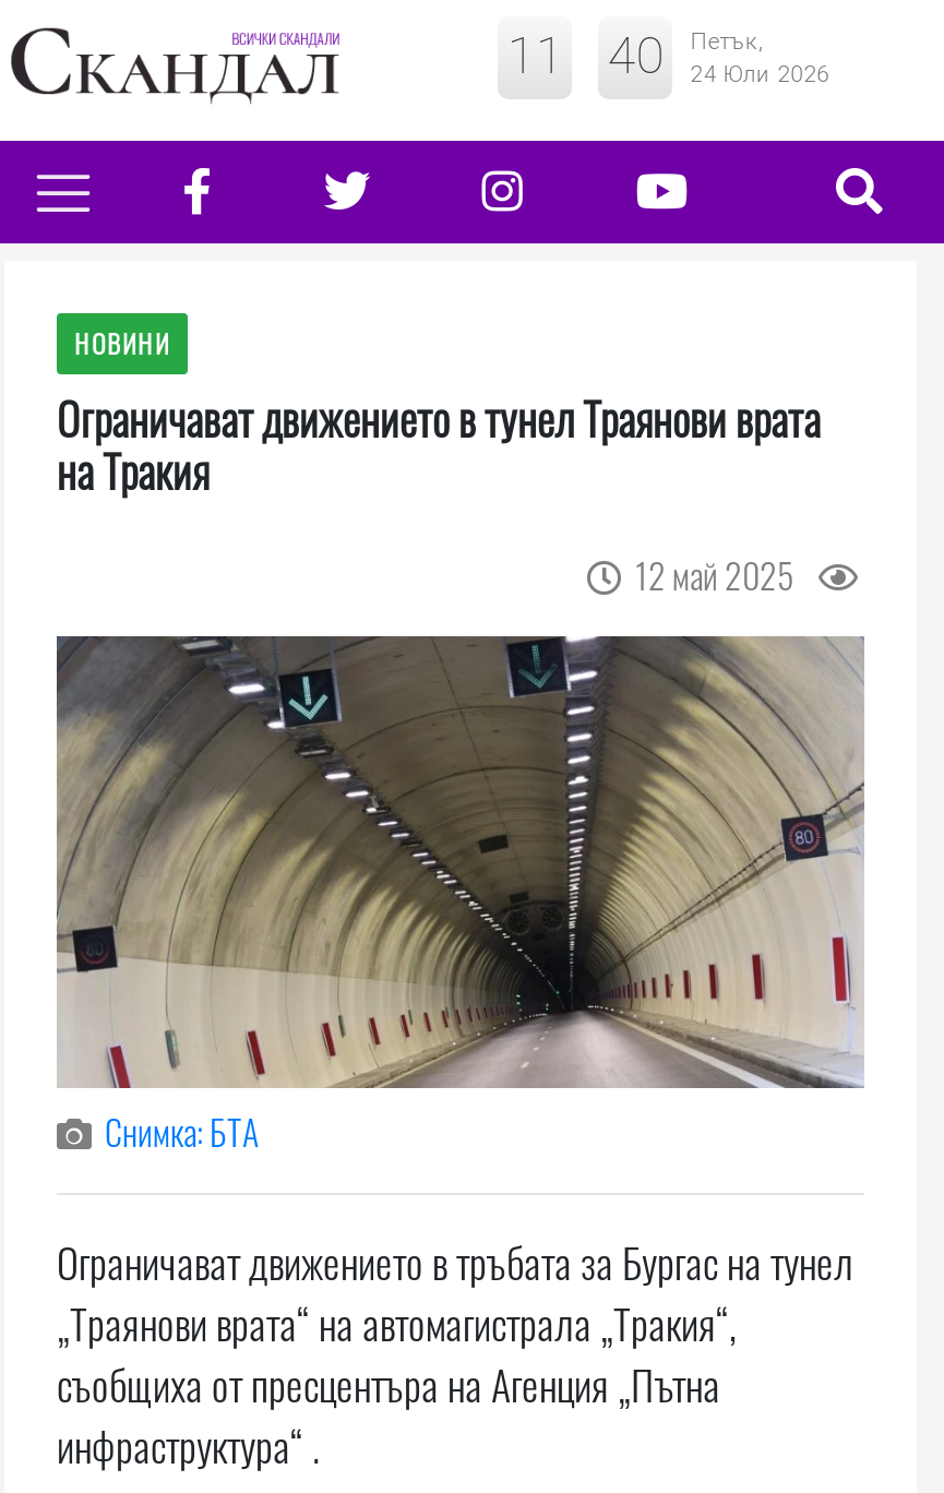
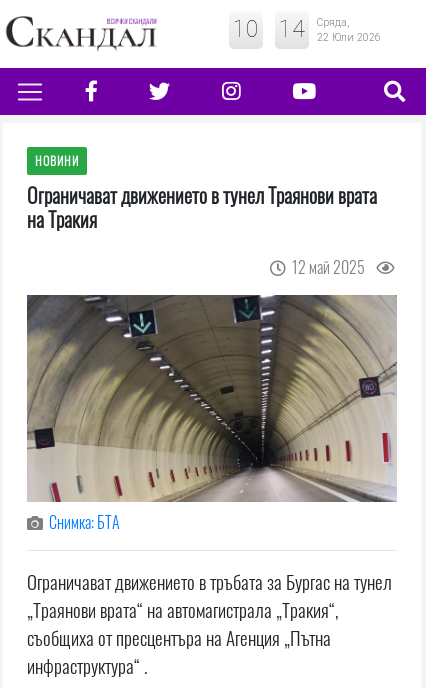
- 11 : 40
- Петък,
- 24 Юли 2026
+ 10 : 14
+ Сряда,
+ 22 Юли 2026
